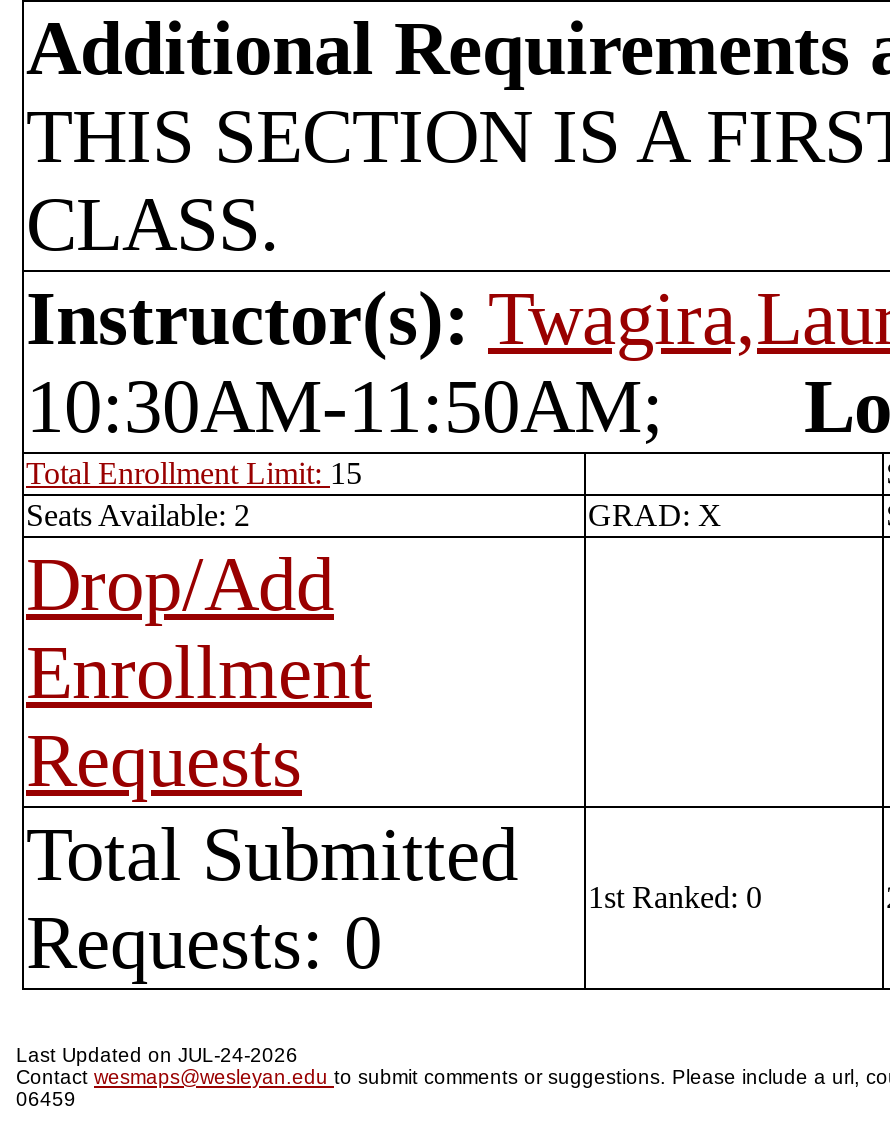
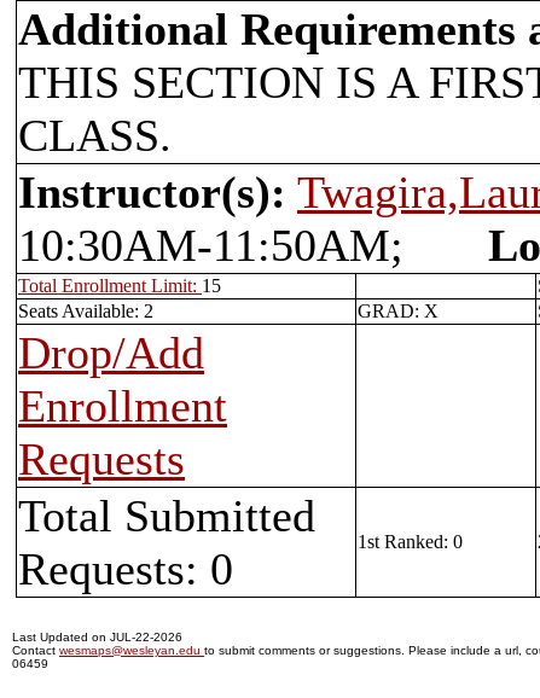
- Last Updated on JUL-24-2026
+ Last Updated on JUL-22-2026
